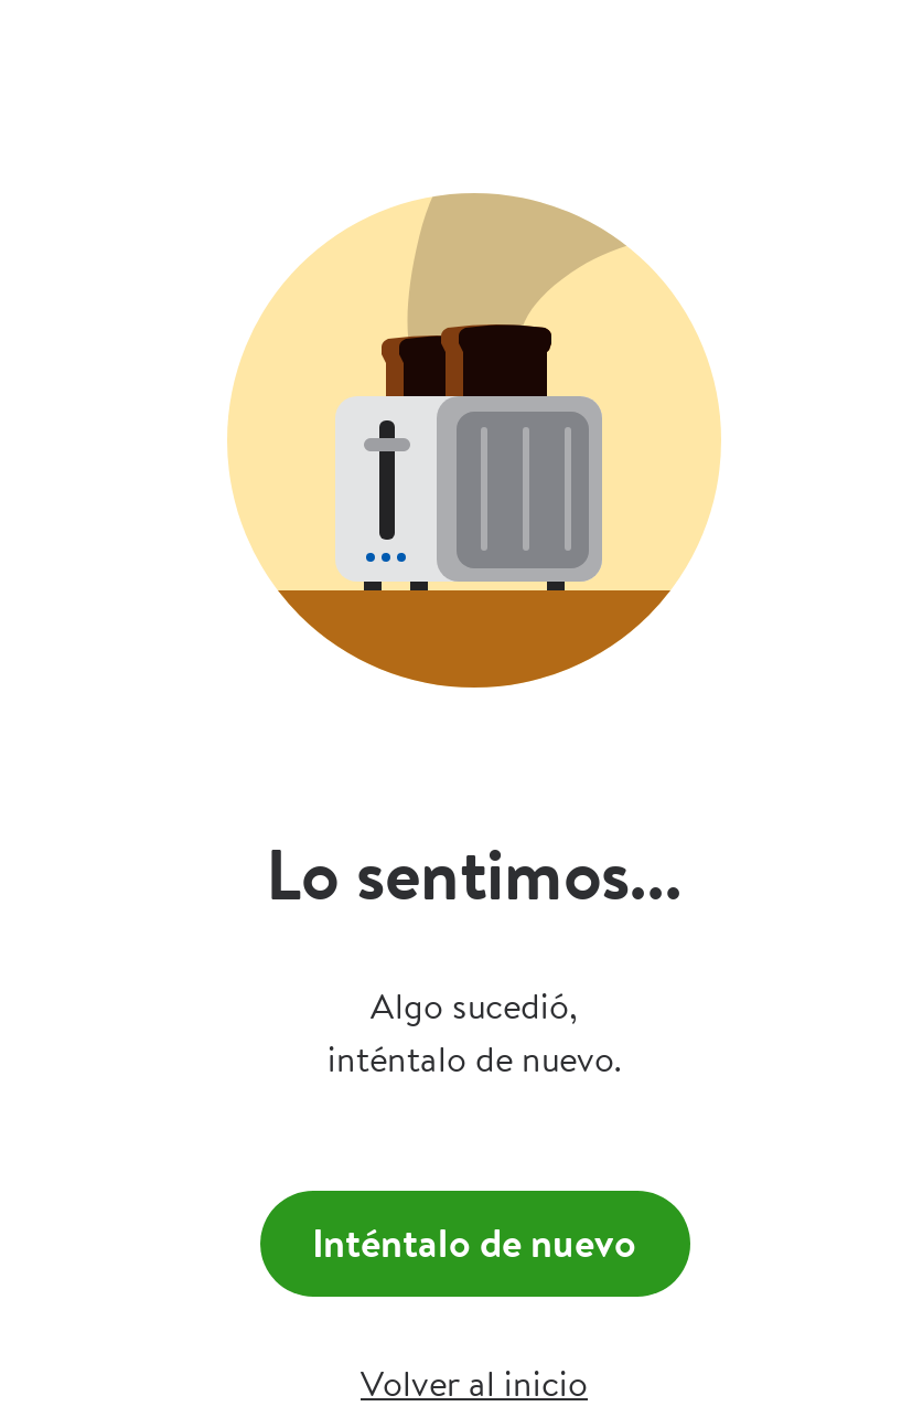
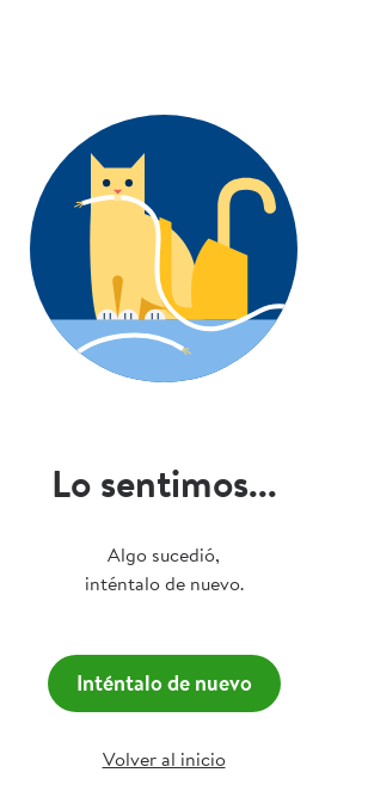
- [image]
+ [image]
